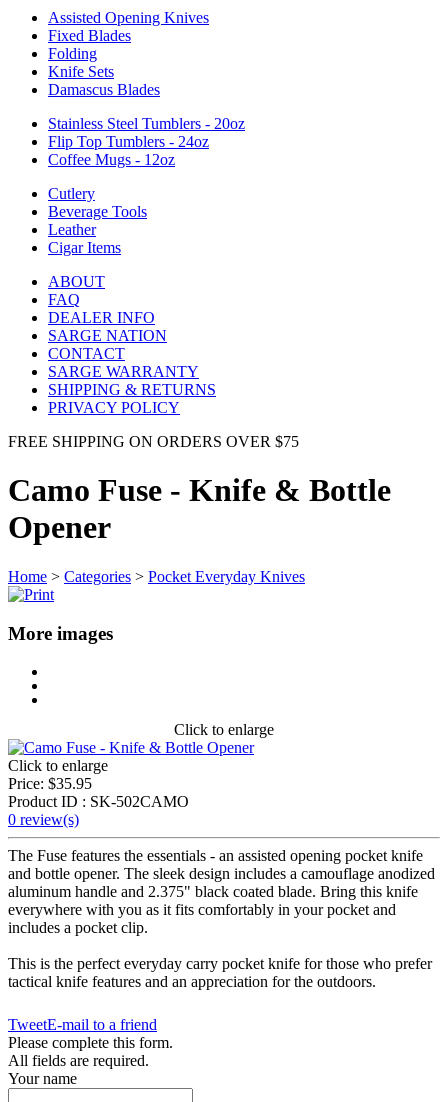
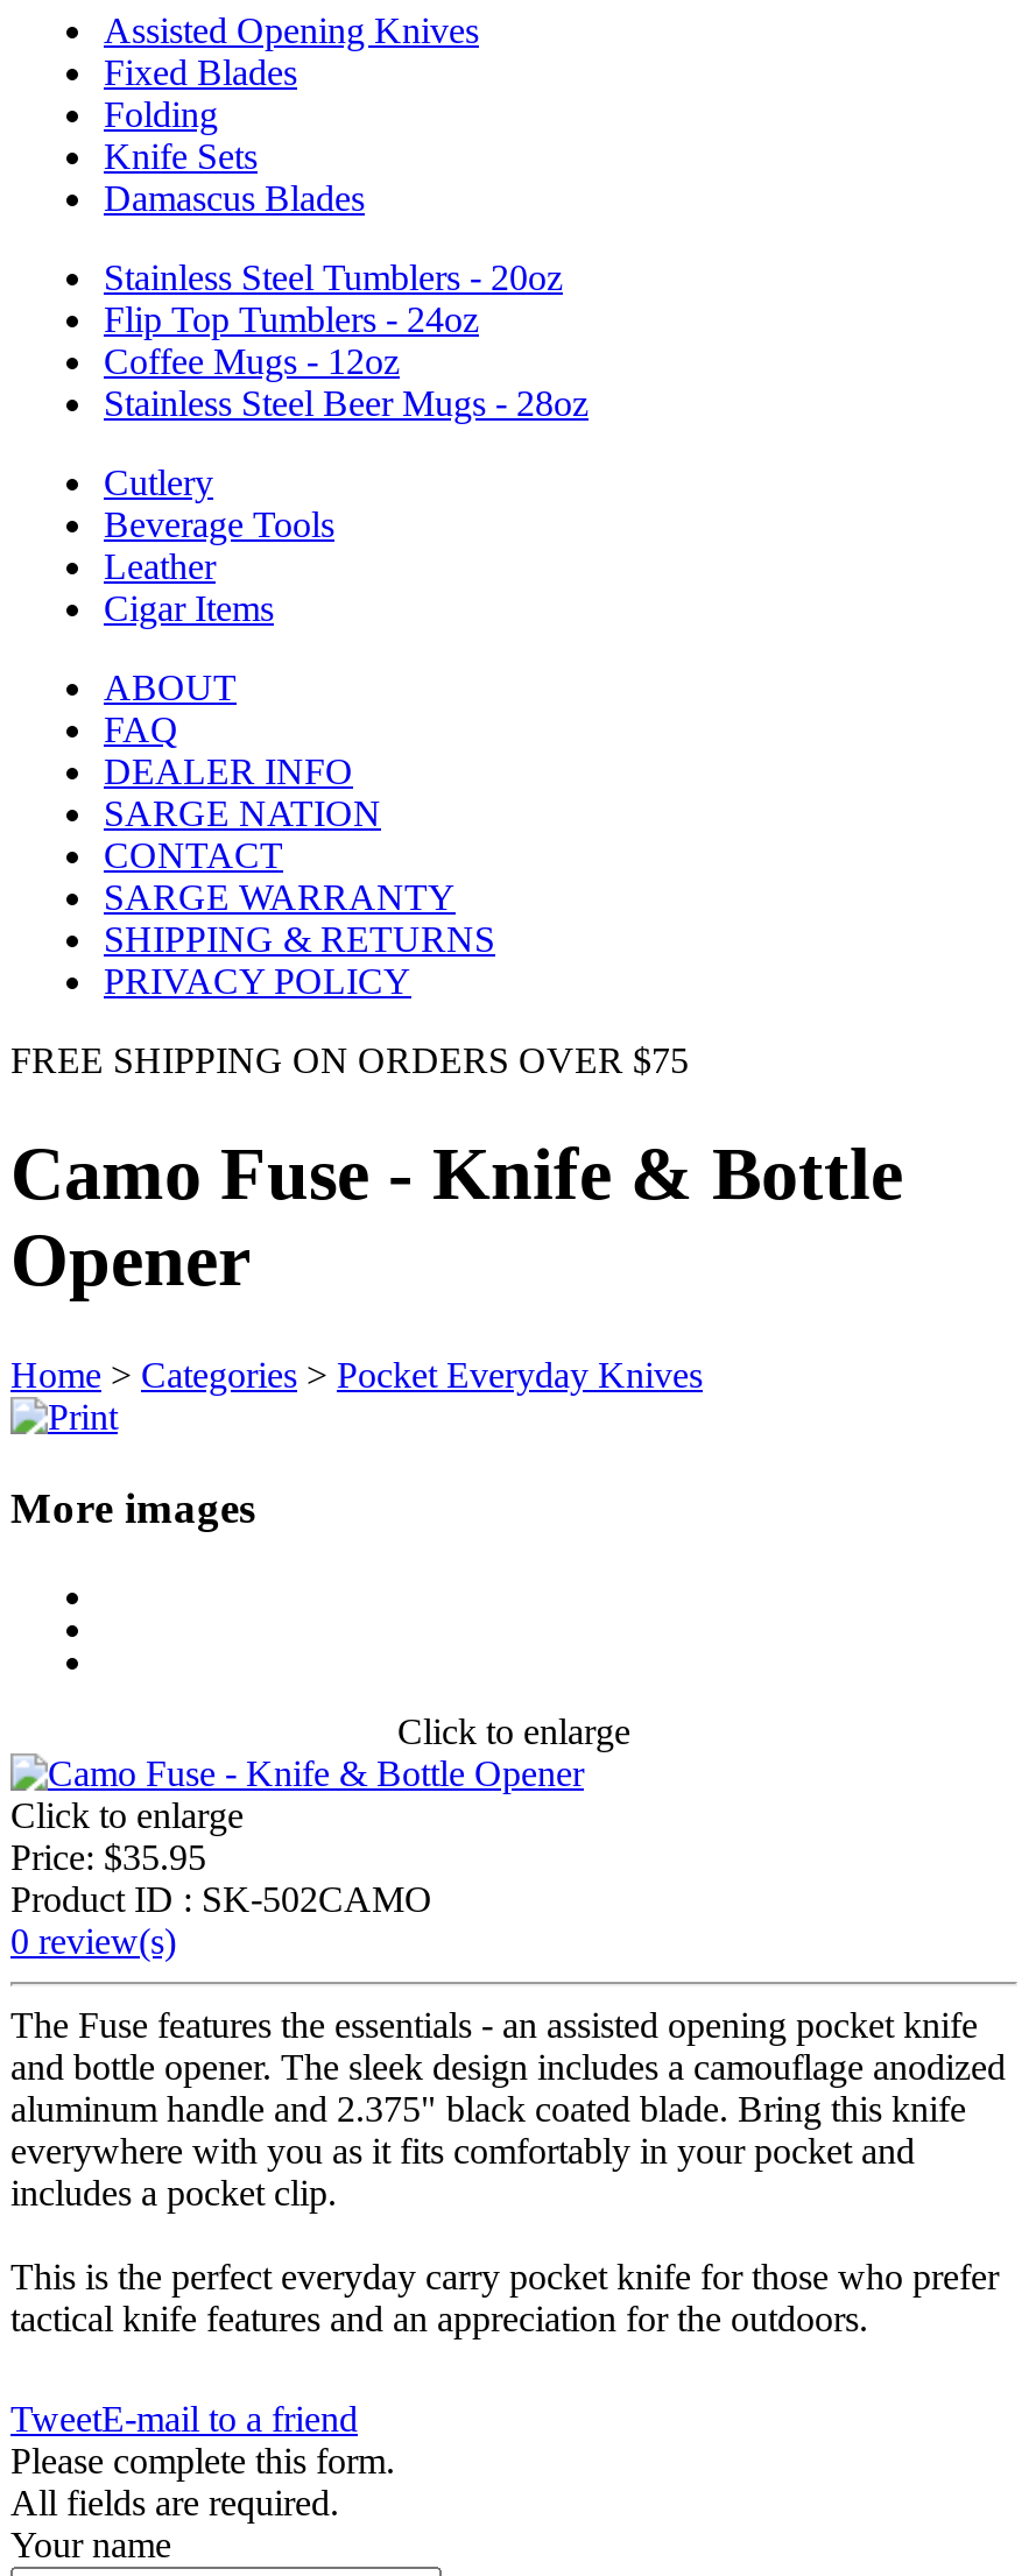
+ Stainless Steel Beer Mugs - 28oz
